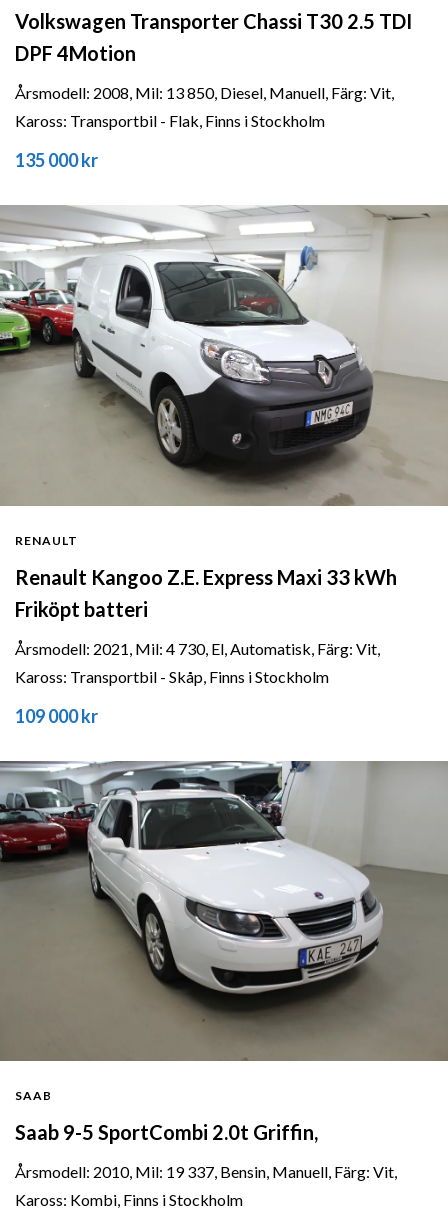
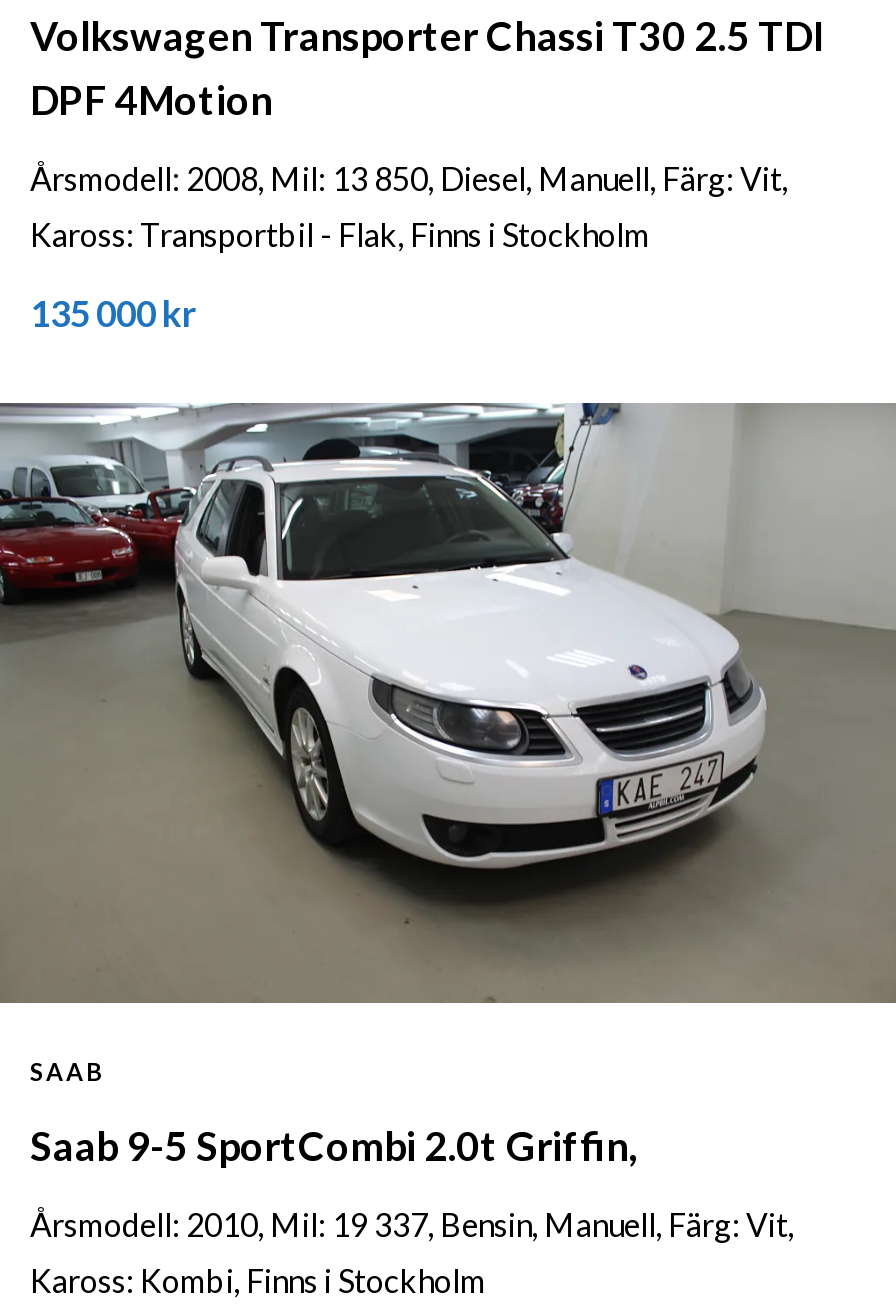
- [image]
- RENAULT
- Renault Kangoo Z.E. Express Maxi 33 kWh
- Friköpt batteri
- Årsmodell: 2021, Mil: 4 730, El, Automatisk, Färg: Vit,
- Kaross: Transportbil - Skåp, Finns i Stockholm
- 109 000 kr
